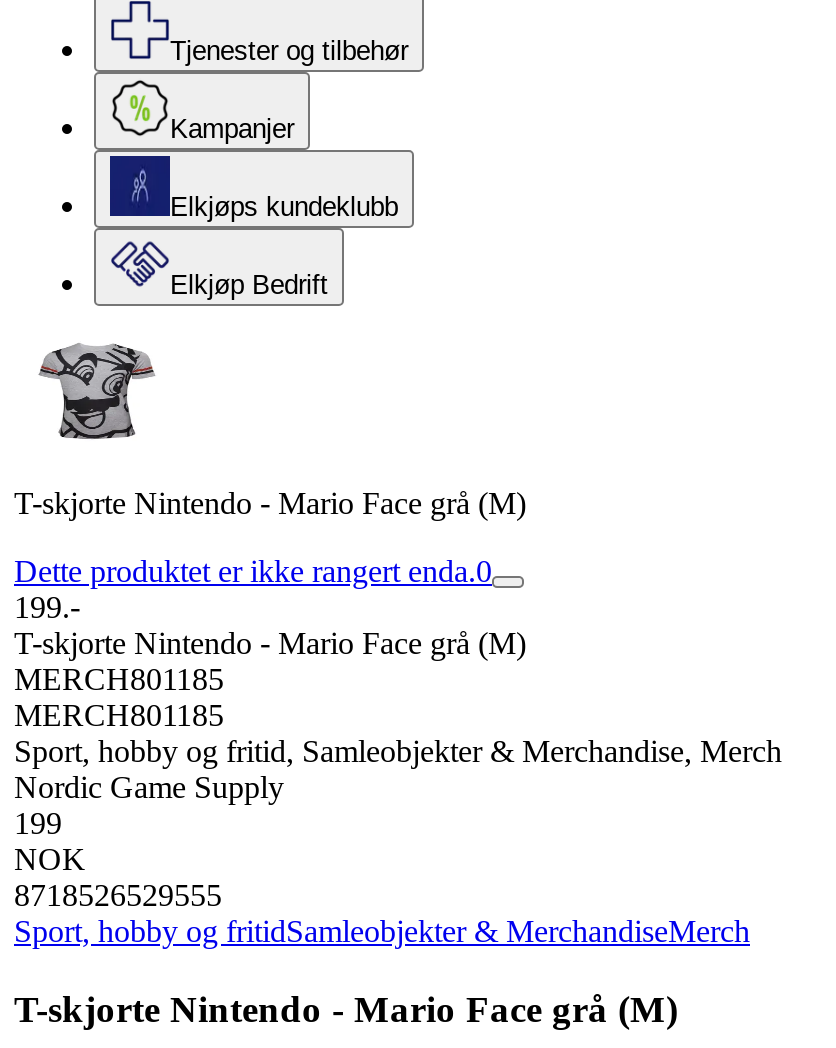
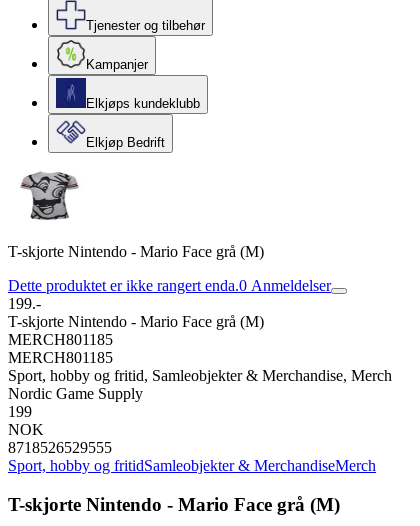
- Dette produktet er ikke rangert enda.0
+ Dette produktet er ikke rangert enda.0 Anmeldelser
